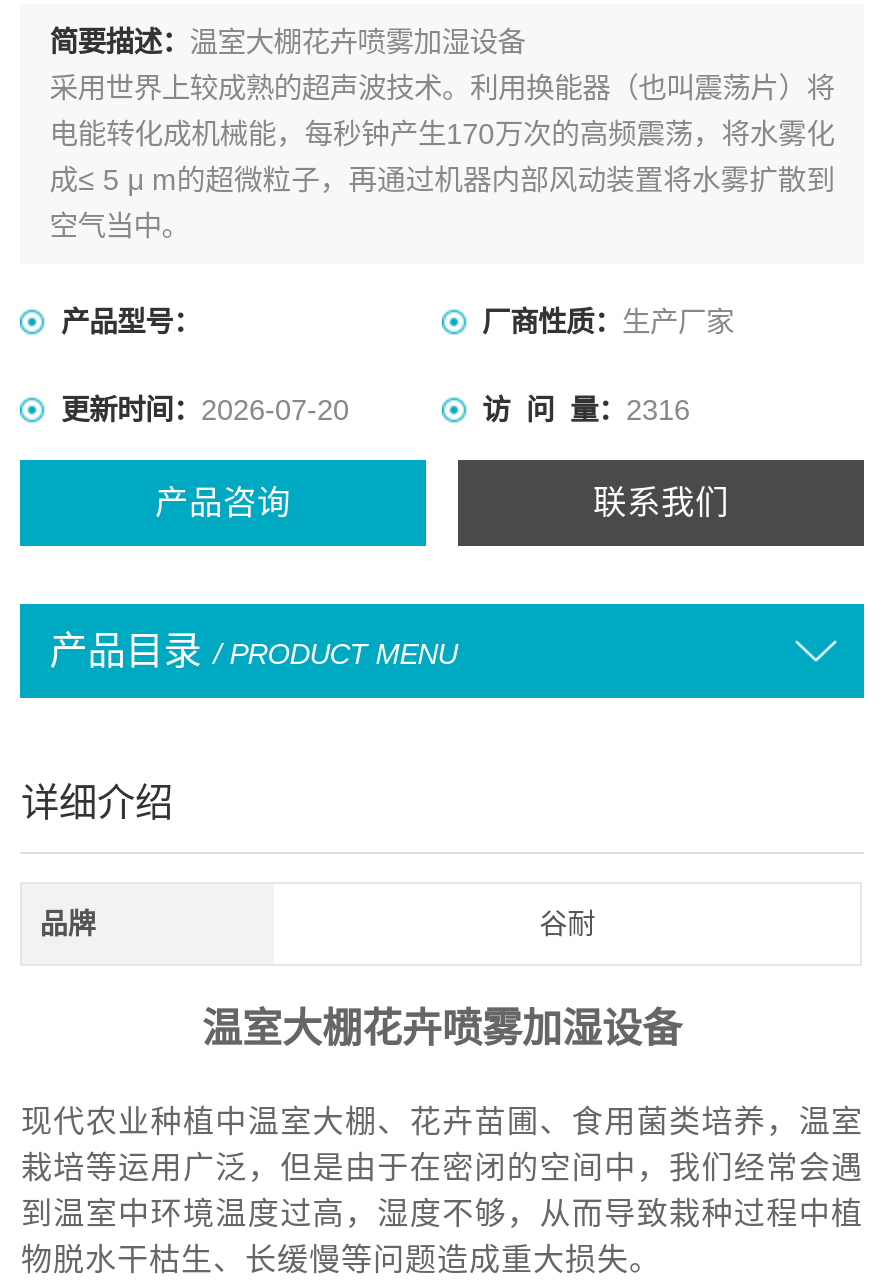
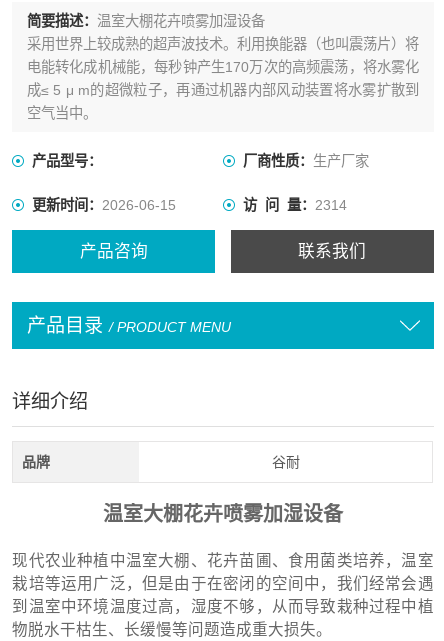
- 更新时间：2026-07-20
+ 更新时间：2026-06-15

- 访 问 量：2316
+ 访 问 量：2314
